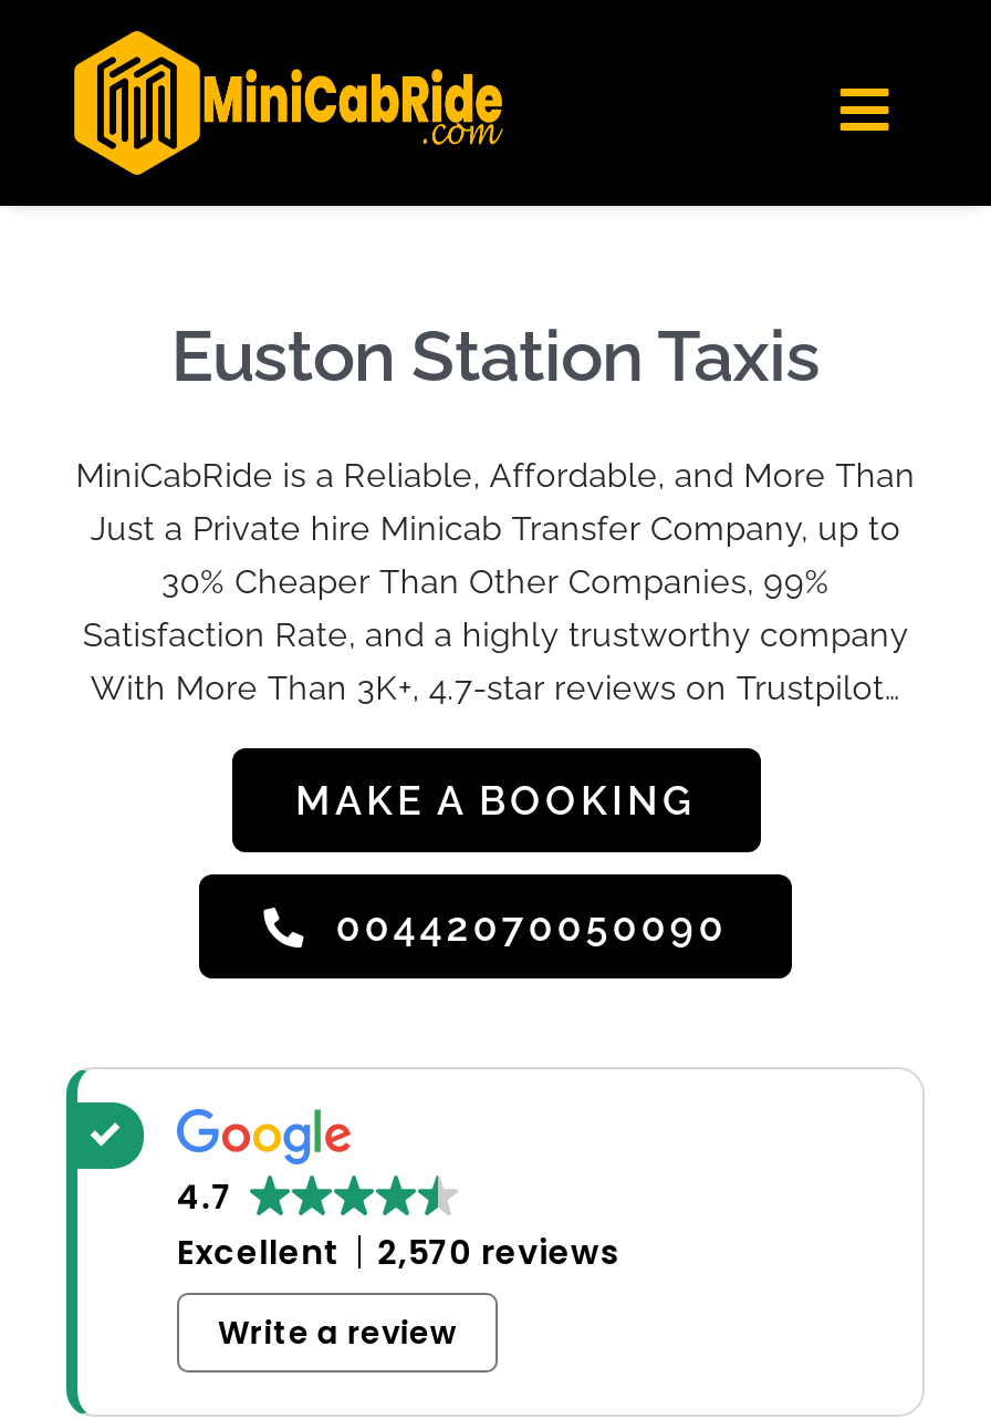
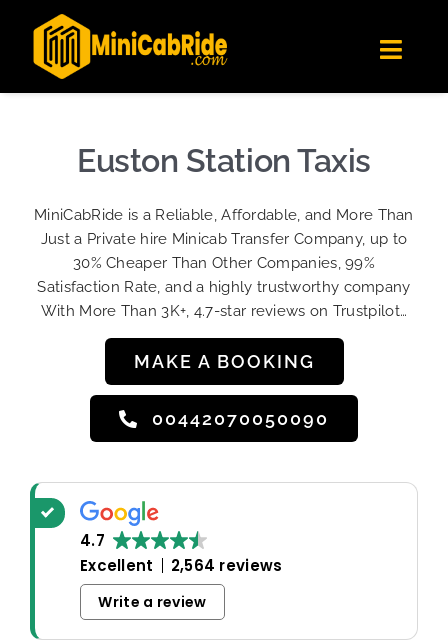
- Excellent 2,570 reviews
+ Excellent 2,564 reviews
